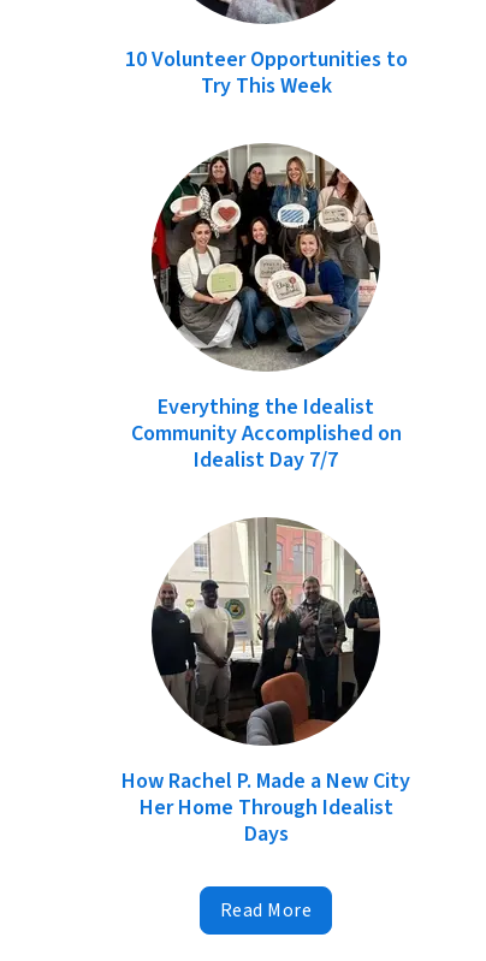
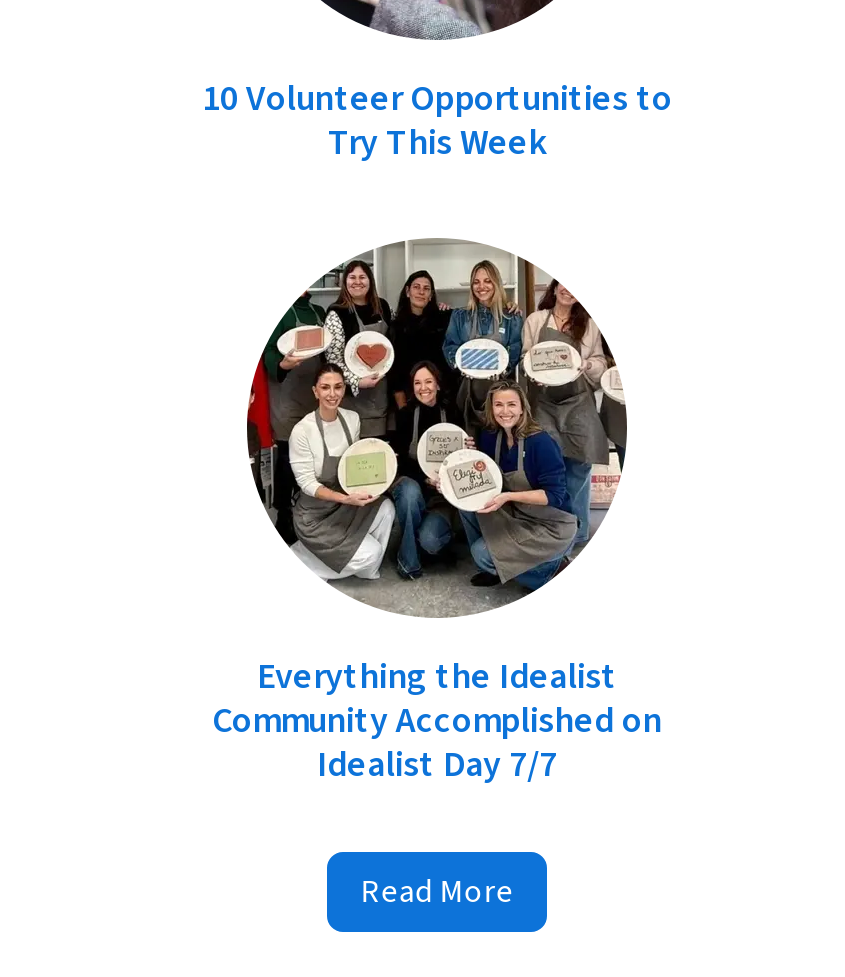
- [image]
- How Rachel P. Made a New City
- Her Home Through Idealist
- Days
